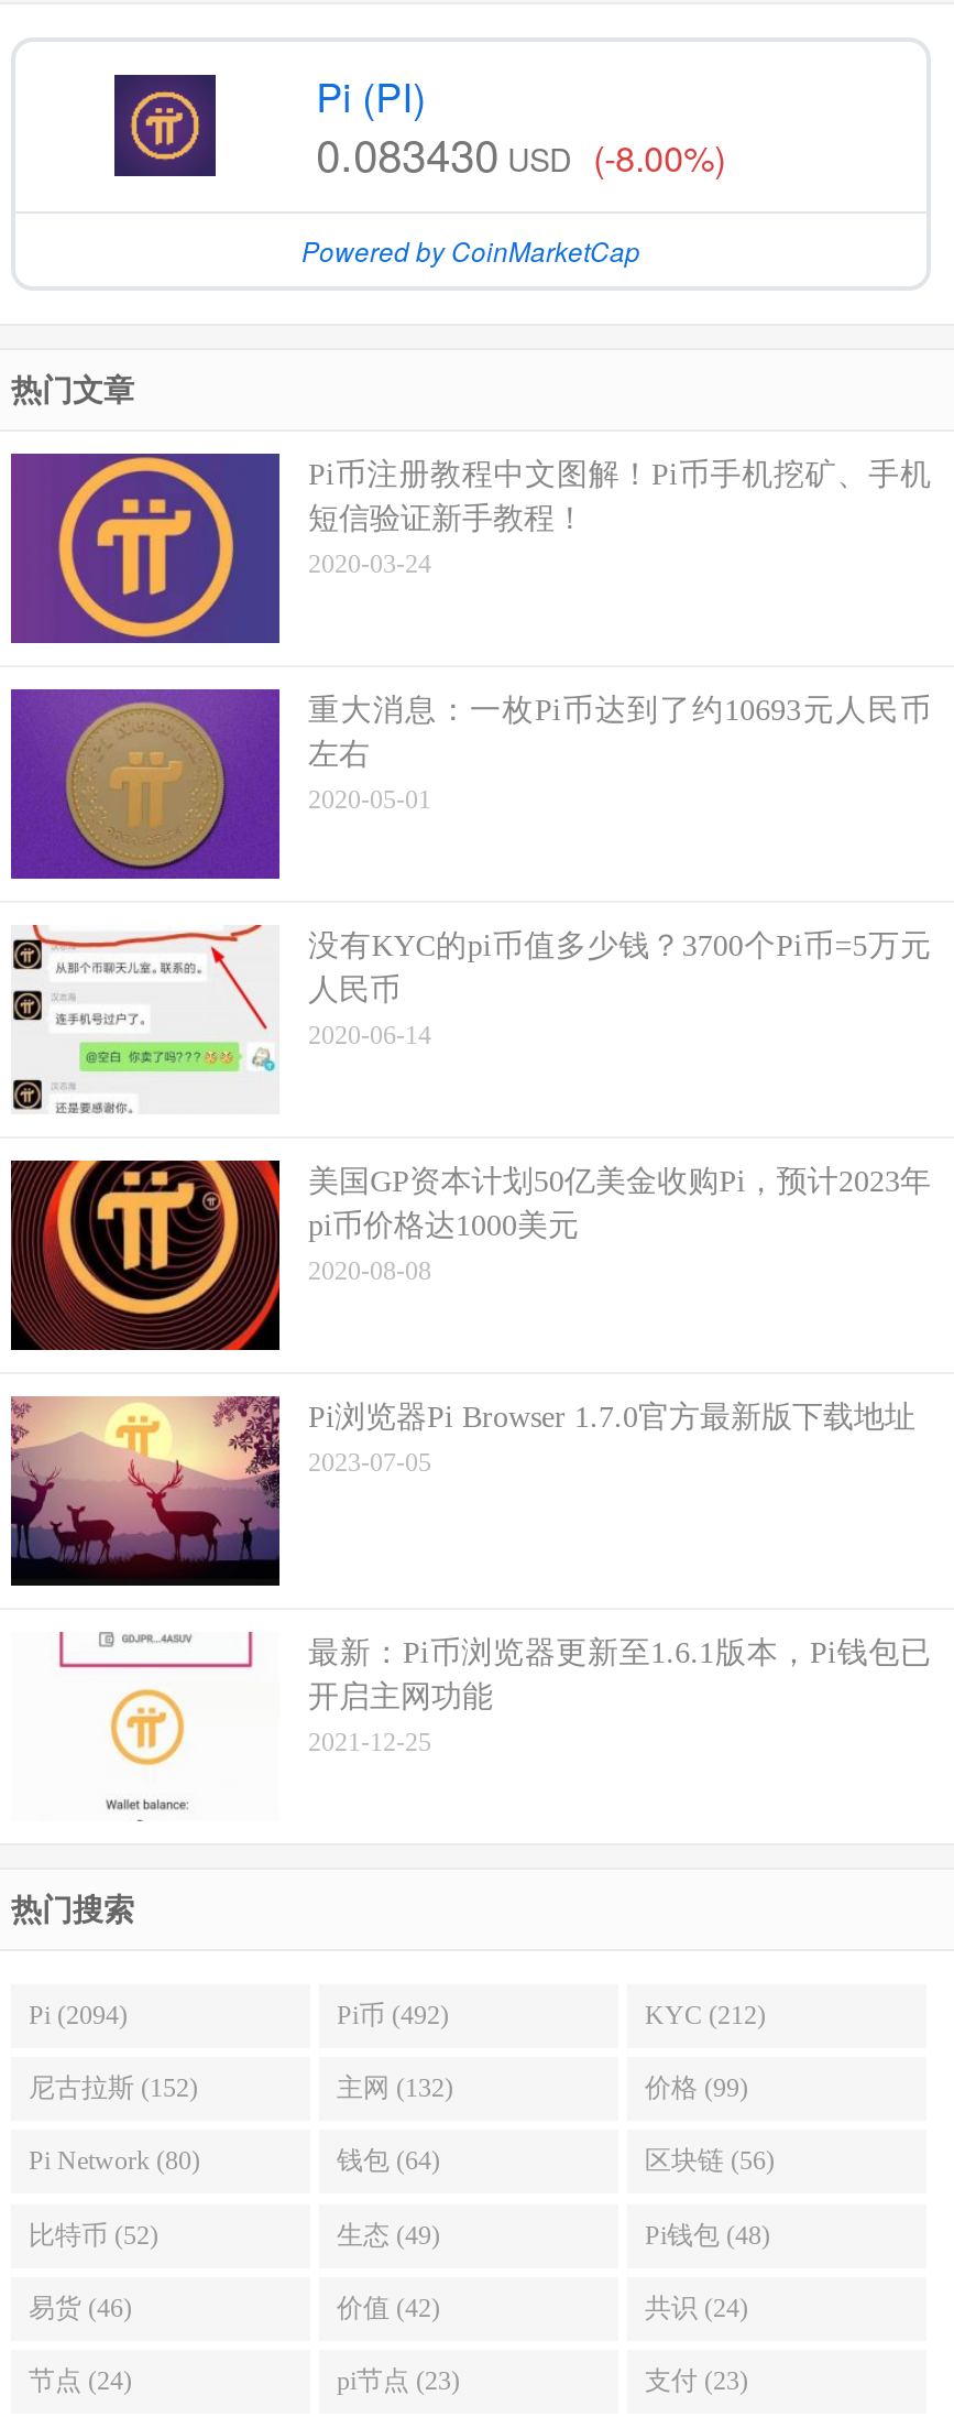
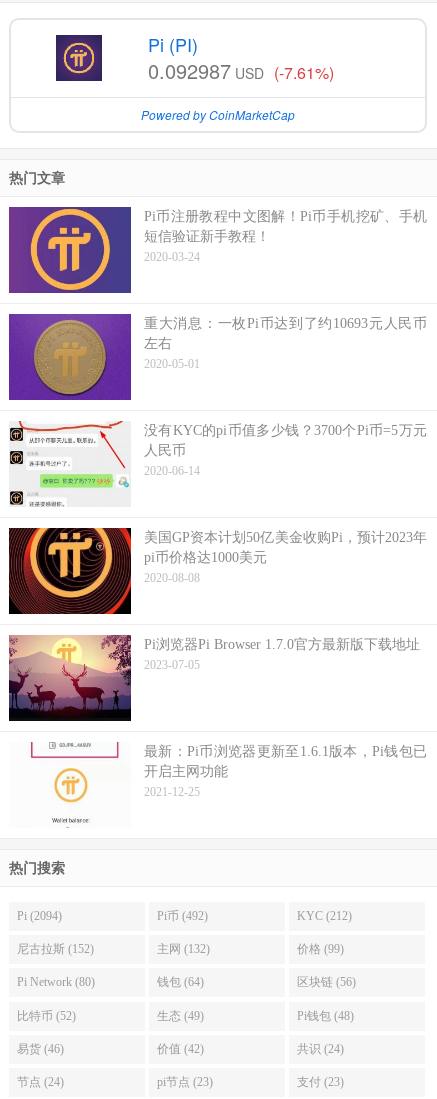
- 0.083430 USD (-8.00%)
+ 0.092987 USD (-7.61%)
